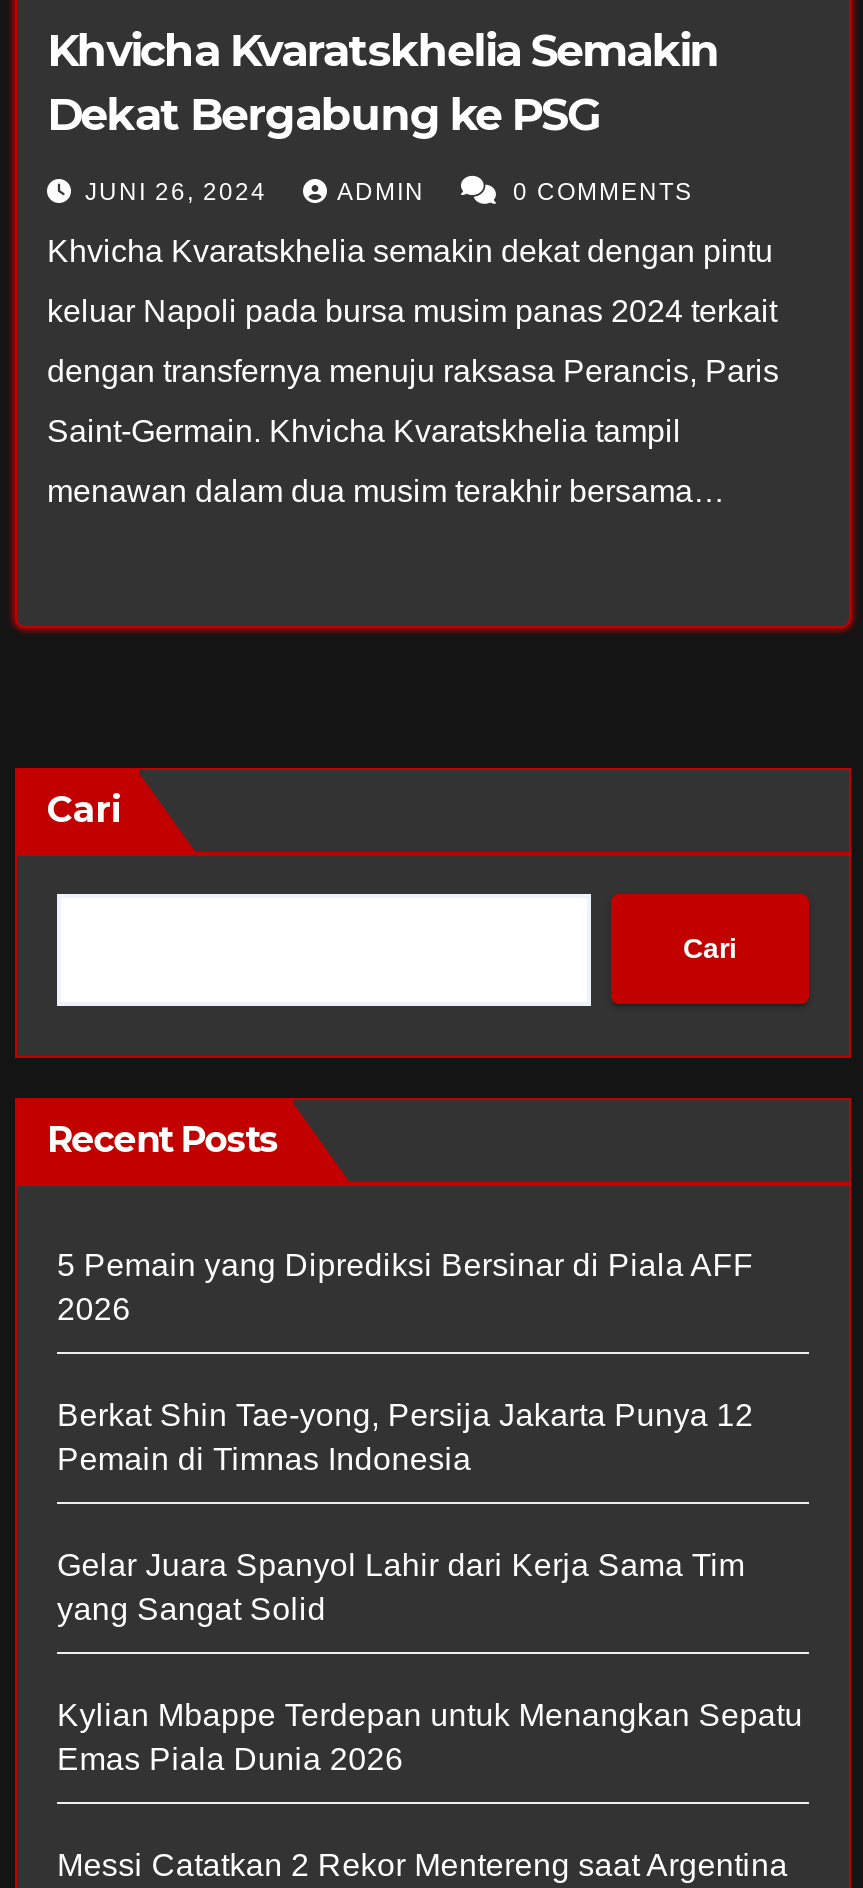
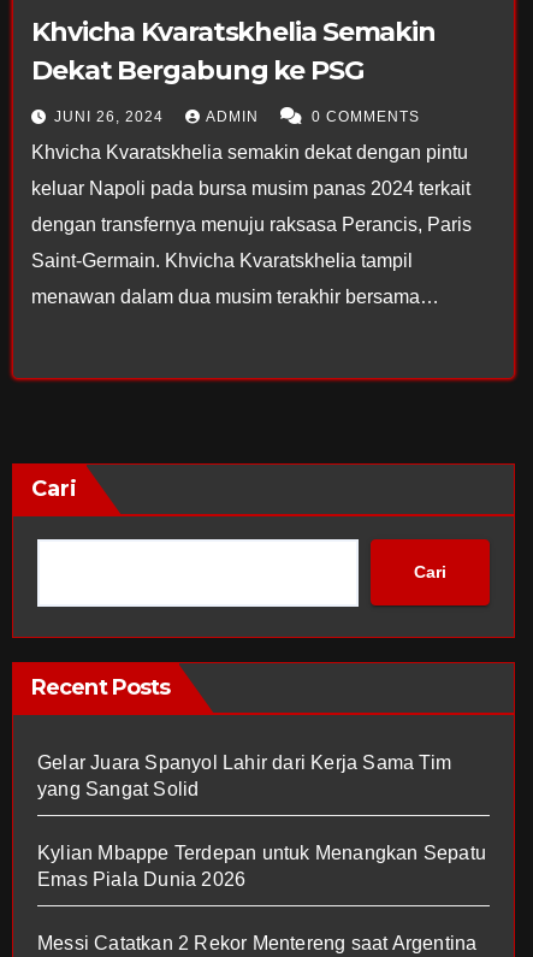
- 5 Pemain yang Diprediksi Bersinar di Piala AFF
- 2026
- Berkat Shin Tae-yong, Persija Jakarta Punya 12
- Pemain di Timnas Indonesia
